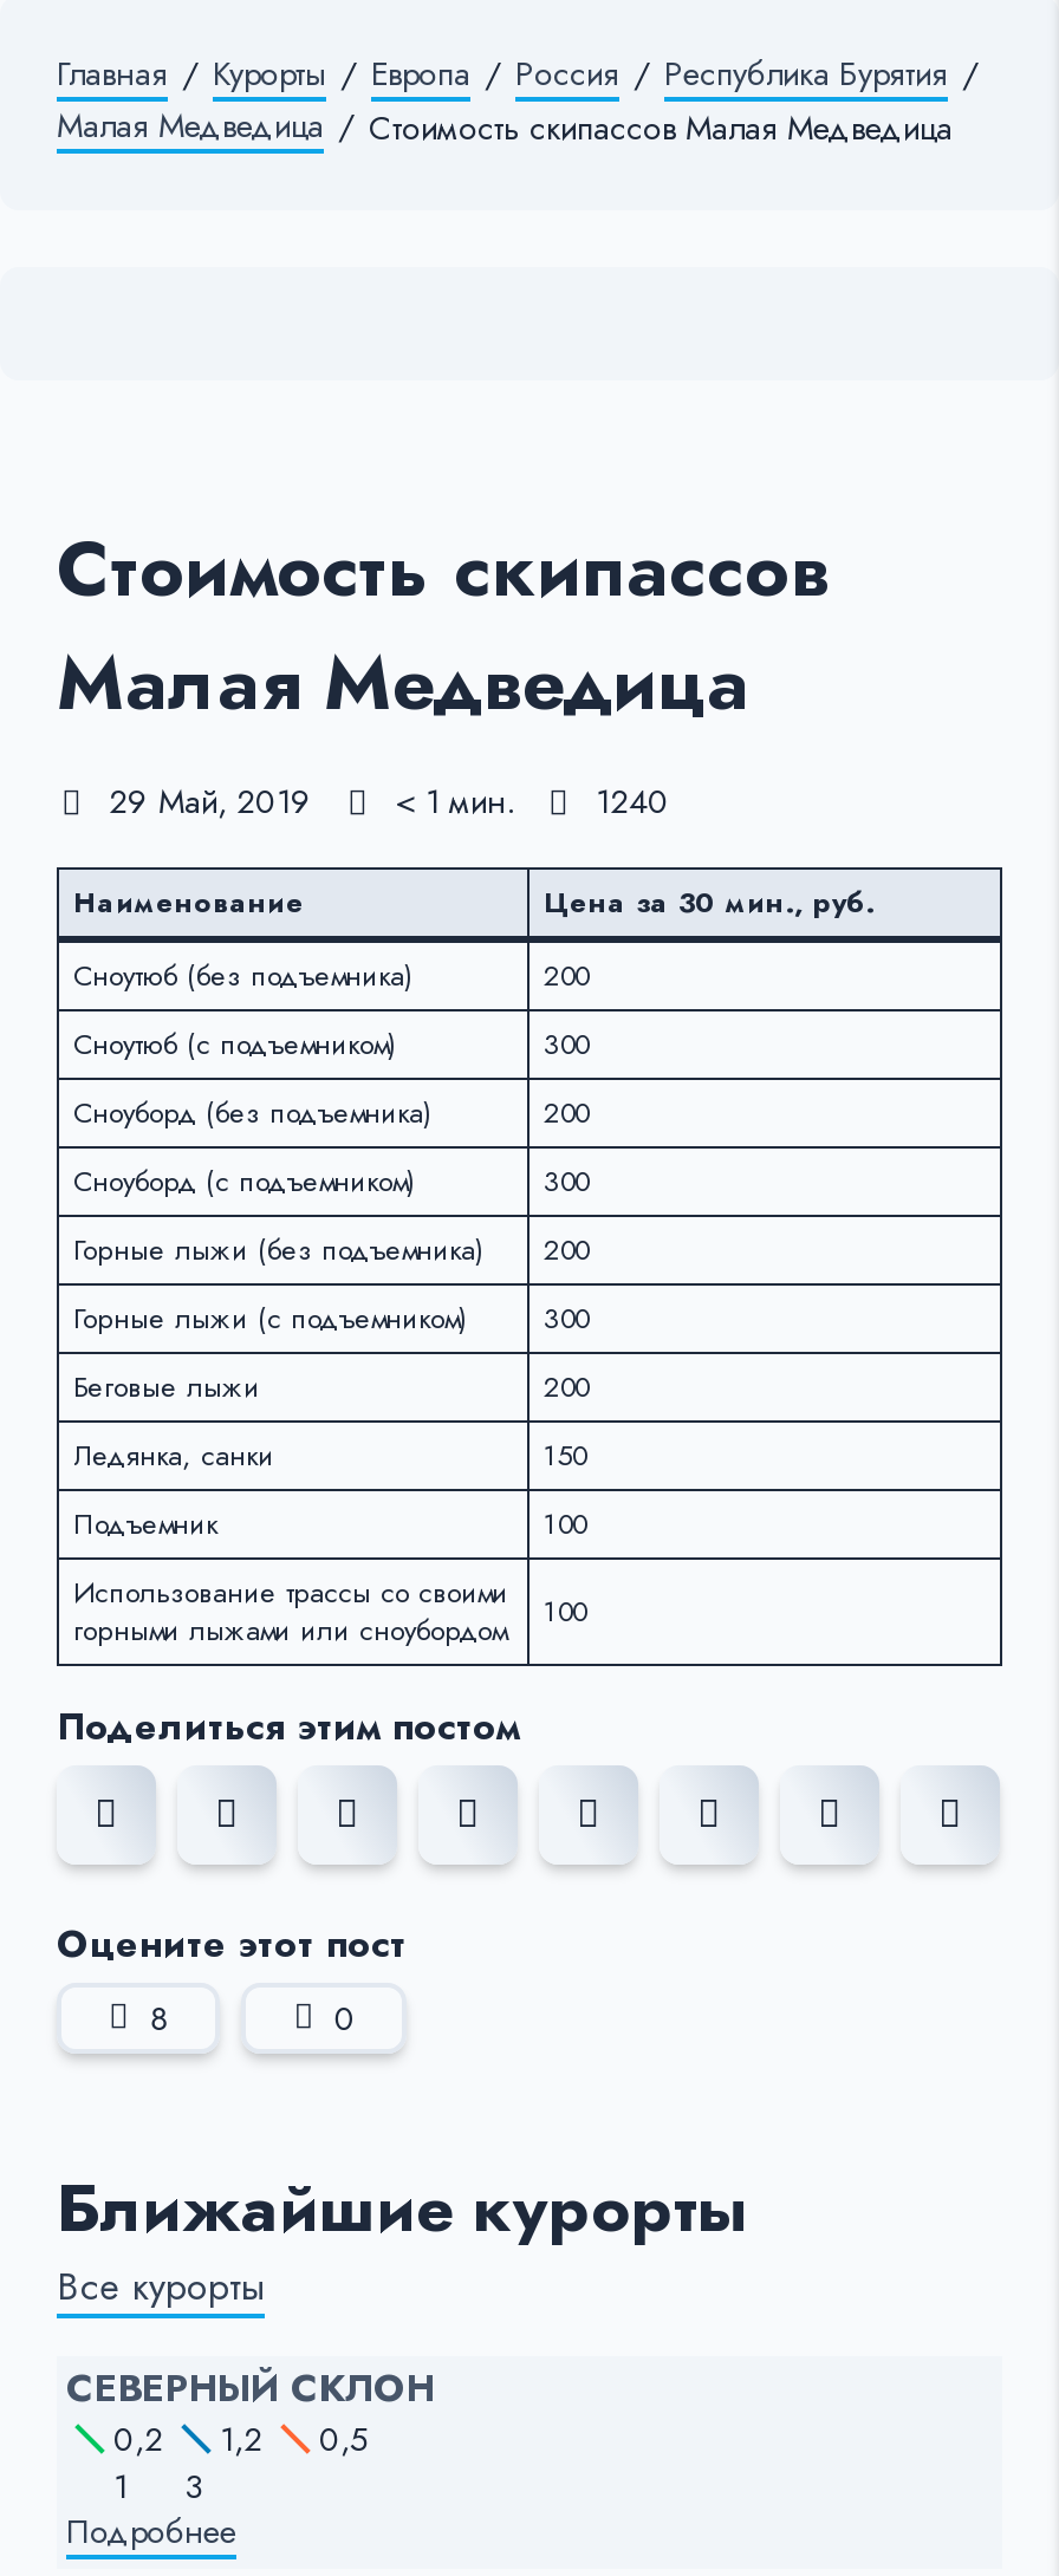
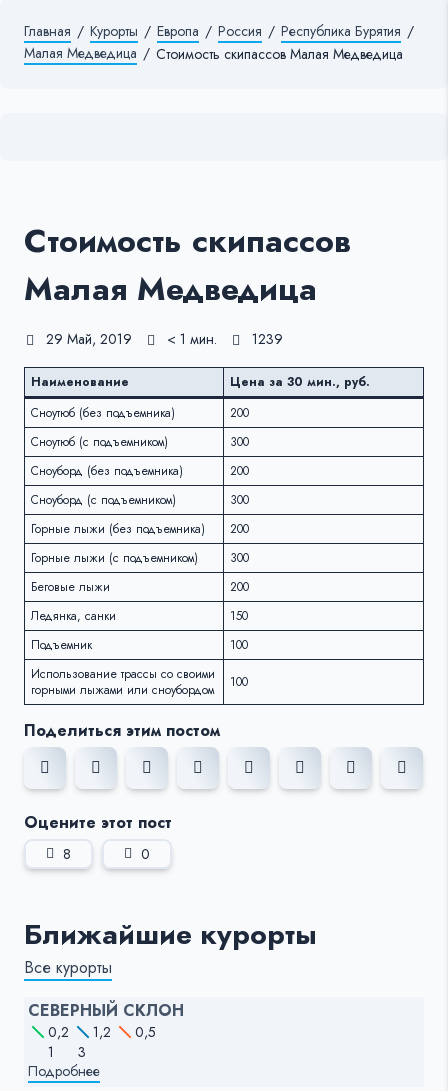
- 29 Май, 2019 < 1 мин. 1240
+ 29 Май, 2019 < 1 мин. 1239
